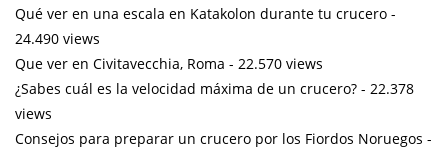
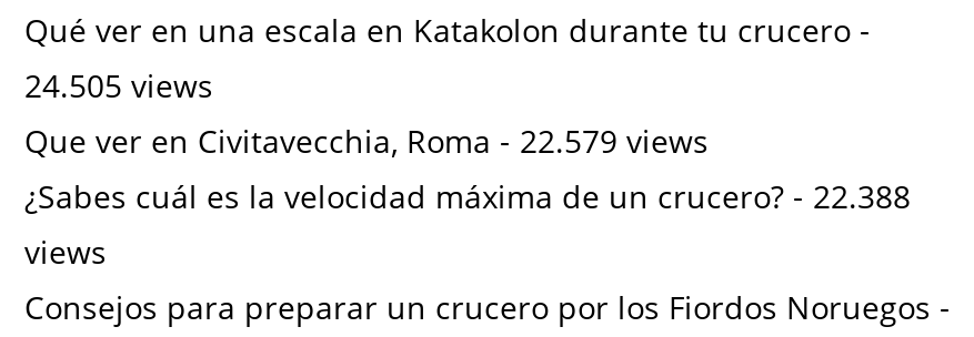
- 24.490 views
+ 24.505 views

- Que ver en Civitavecchia, Roma - 22.570 views
+ Que ver en Civitavecchia, Roma - 22.579 views

- ¿Sabes cuál es la velocidad máxima de un crucero? - 22.378
+ ¿Sabes cuál es la velocidad máxima de un crucero? - 22.388
